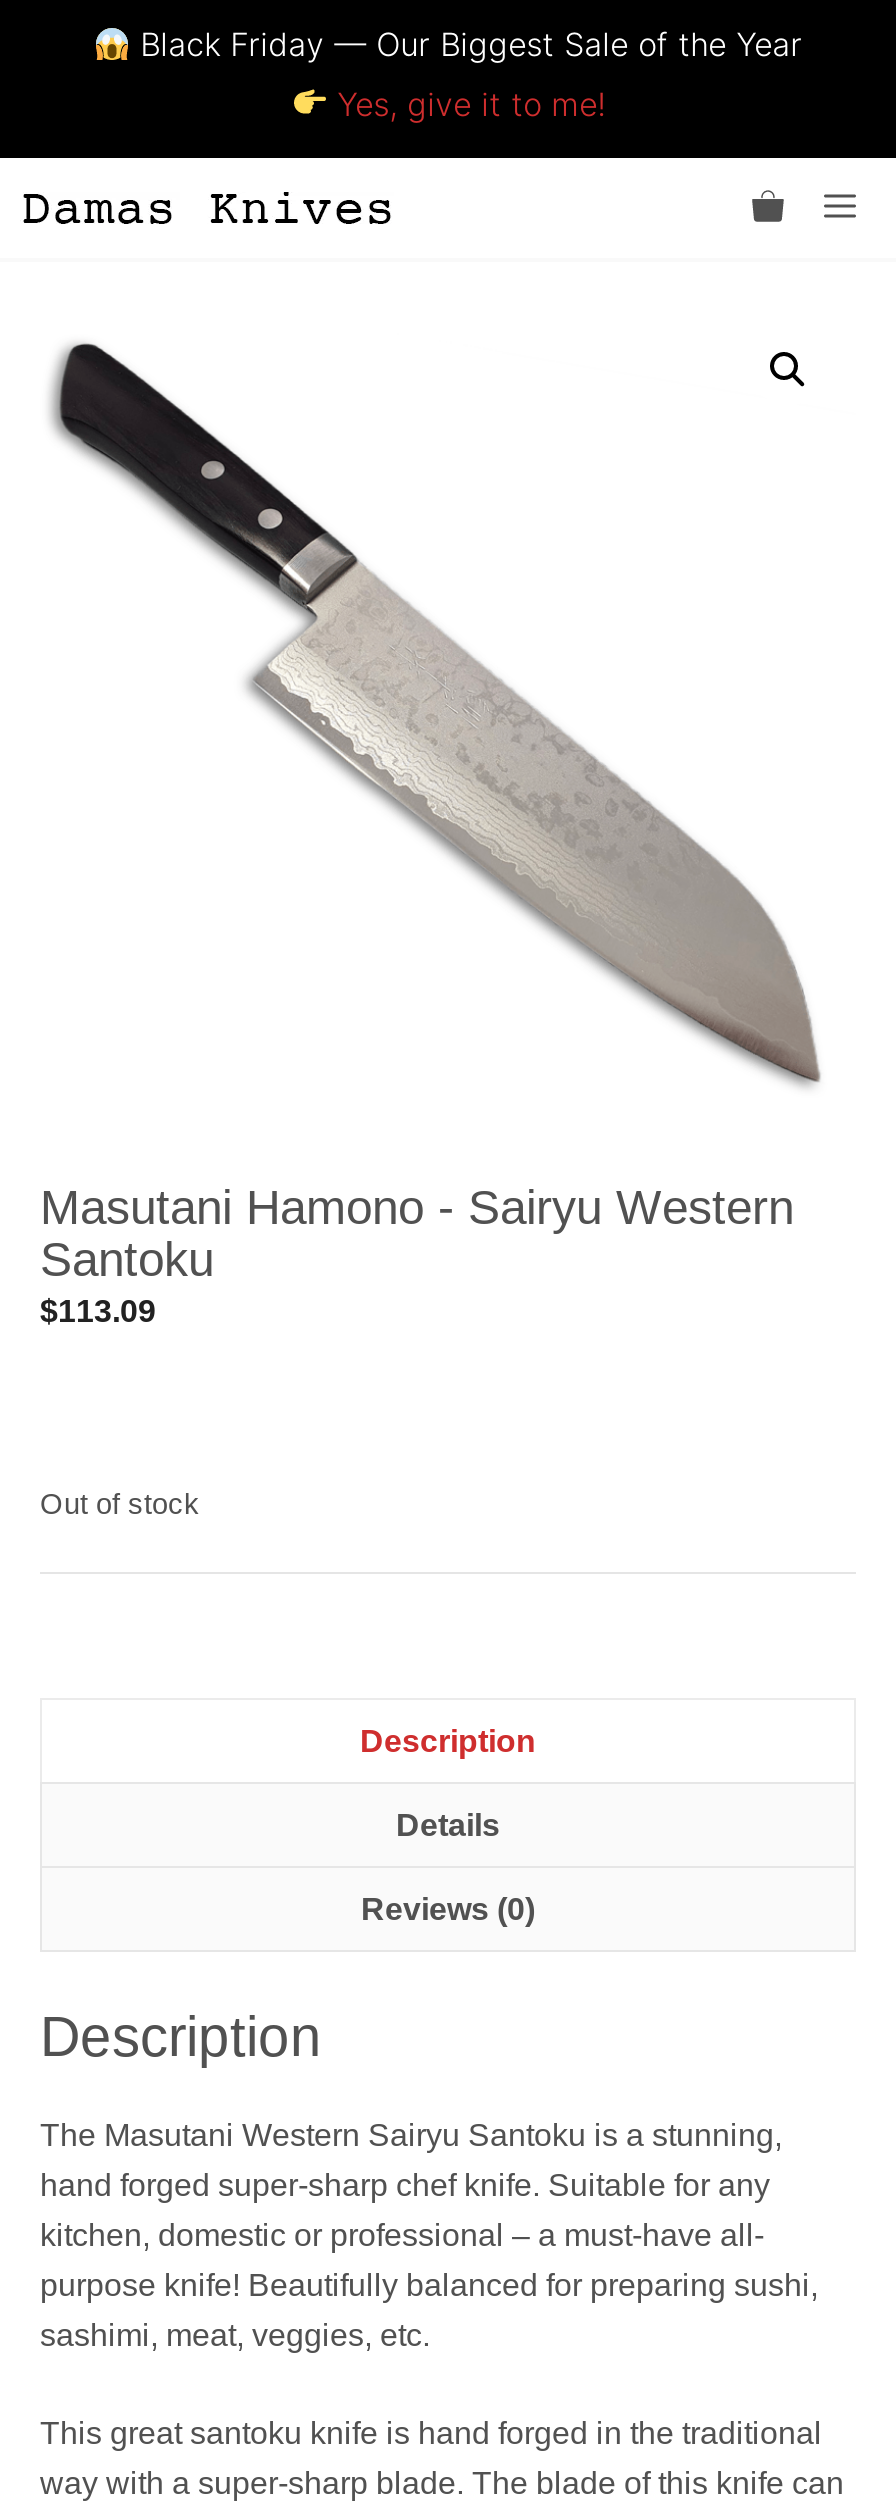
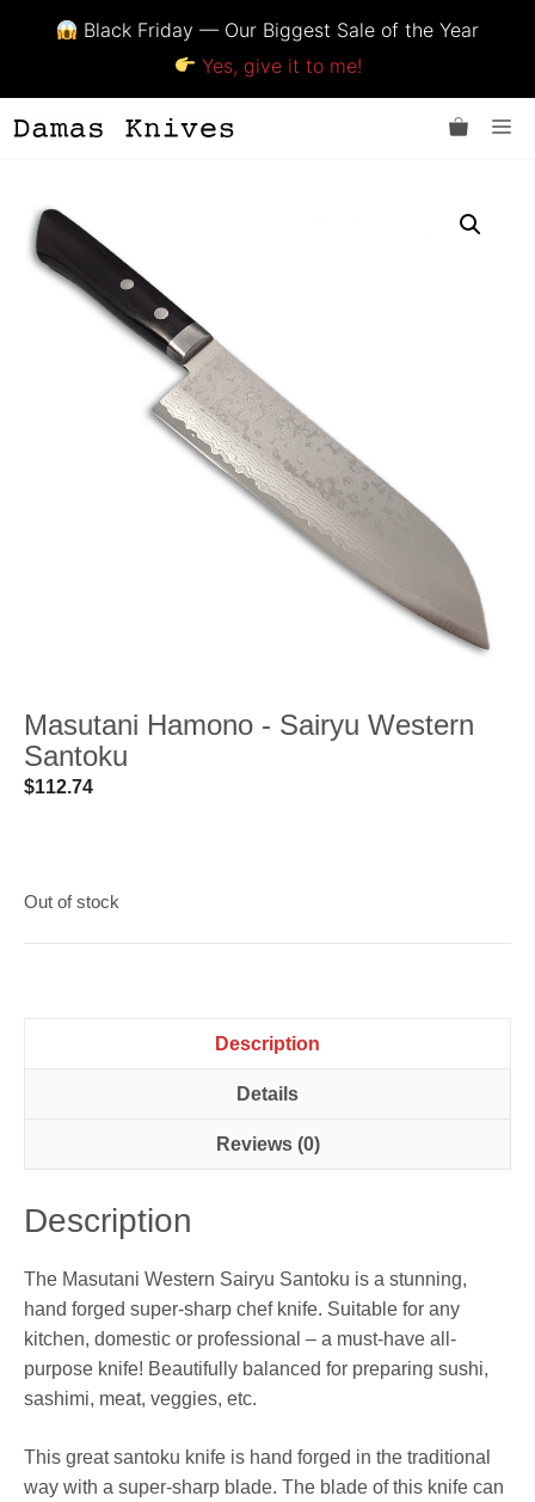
- $113.09
+ $112.74
